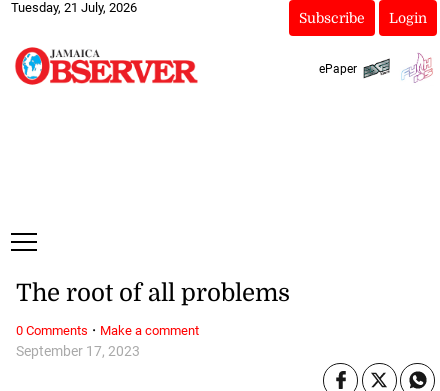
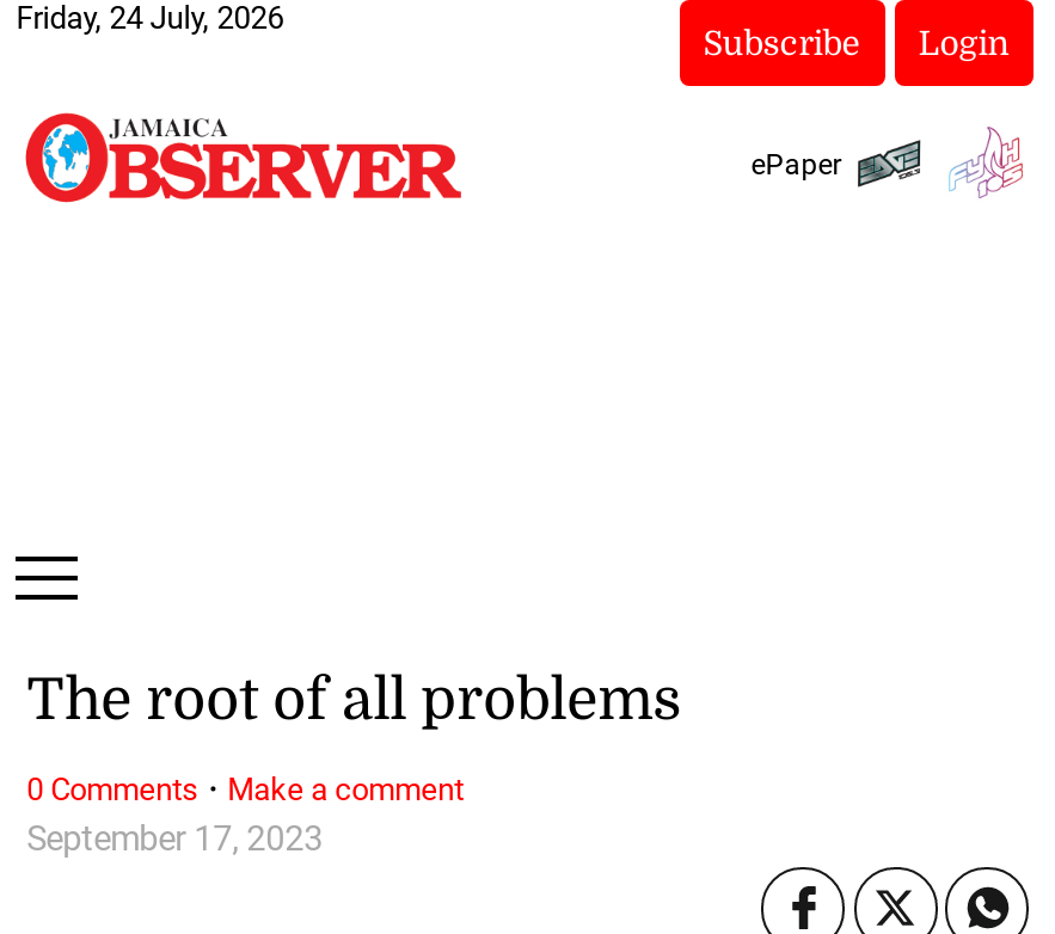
- Tuesday, 21 July, 2026
+ Friday, 24 July, 2026
